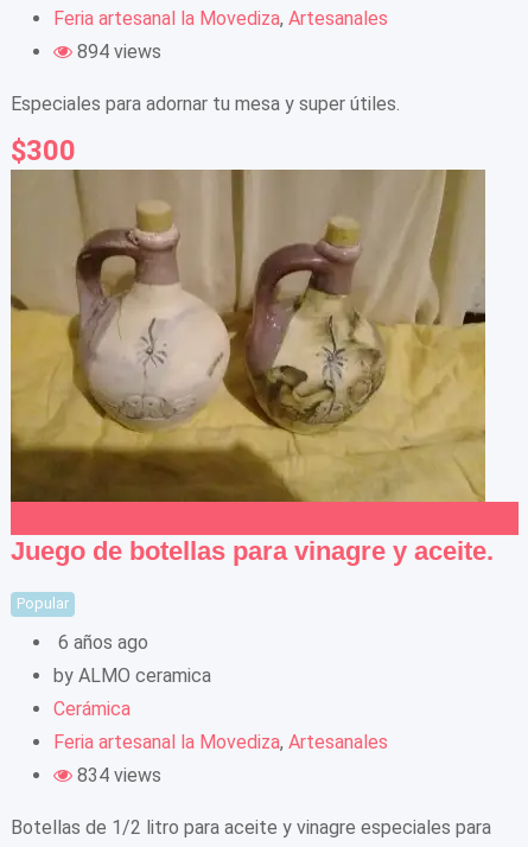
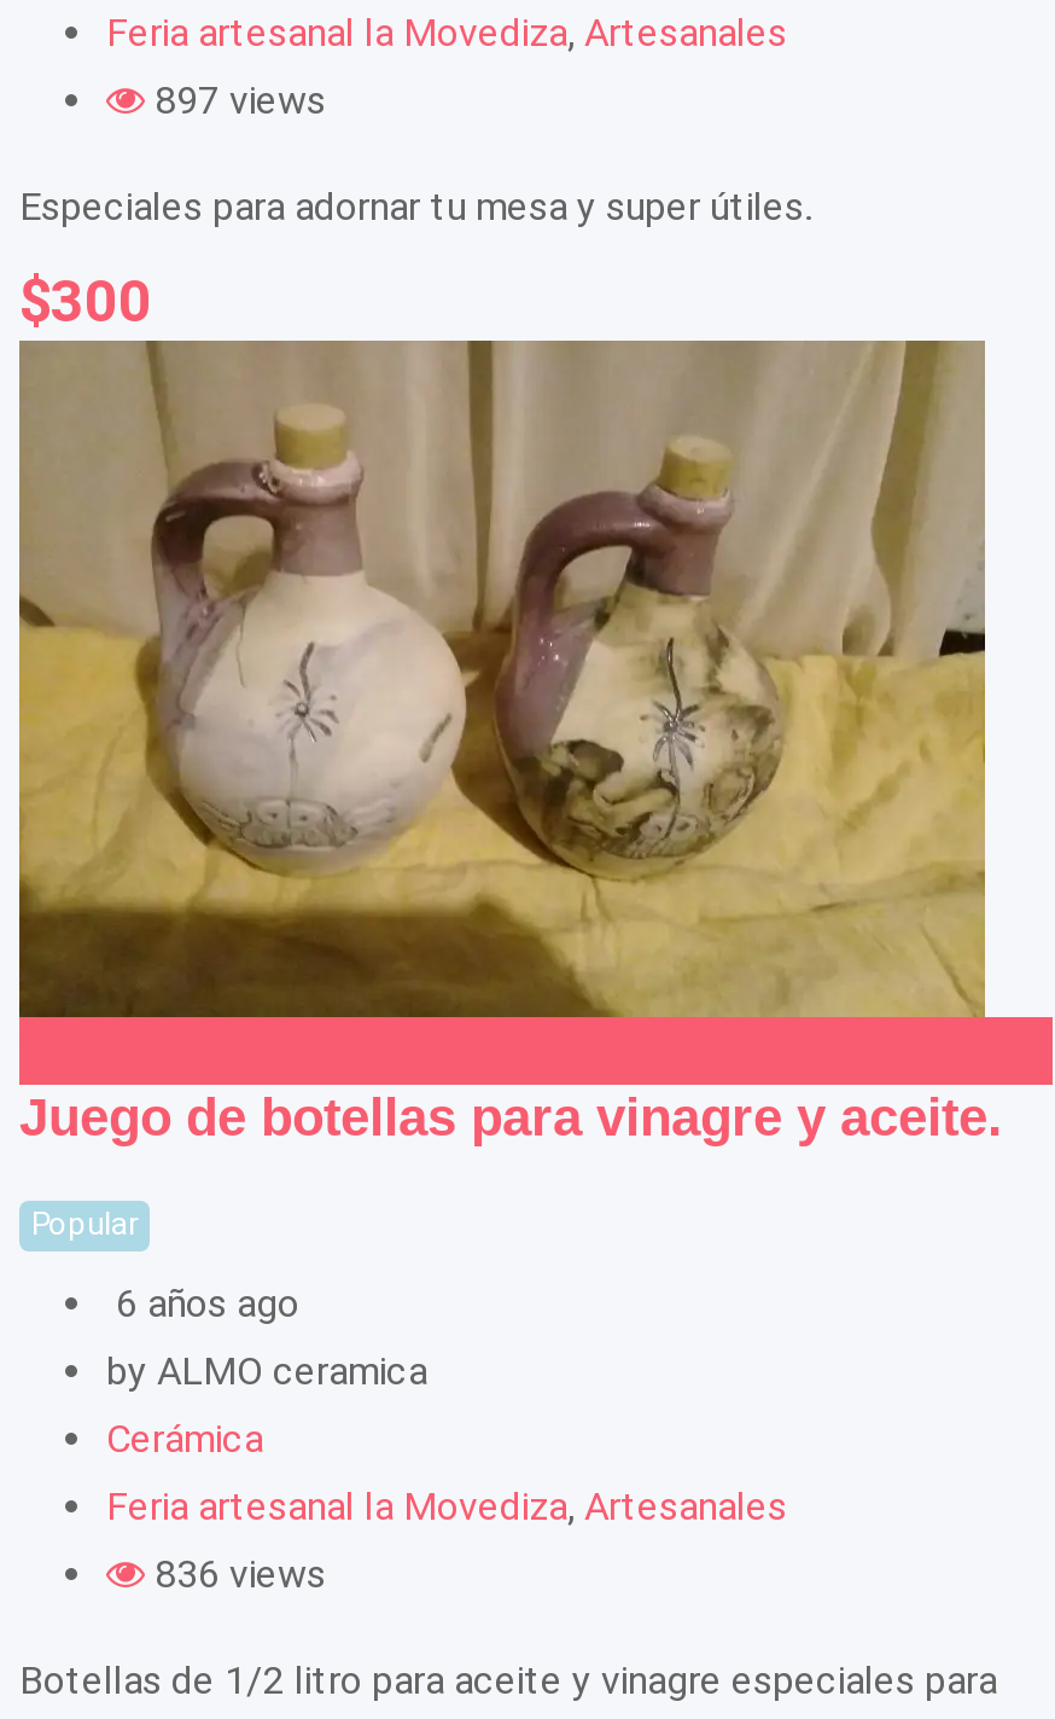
- 894 views
+ 897 views

- 834 views
+ 836 views
